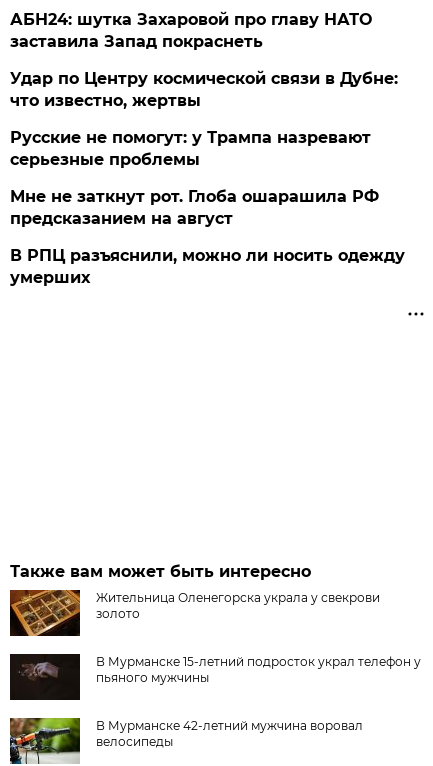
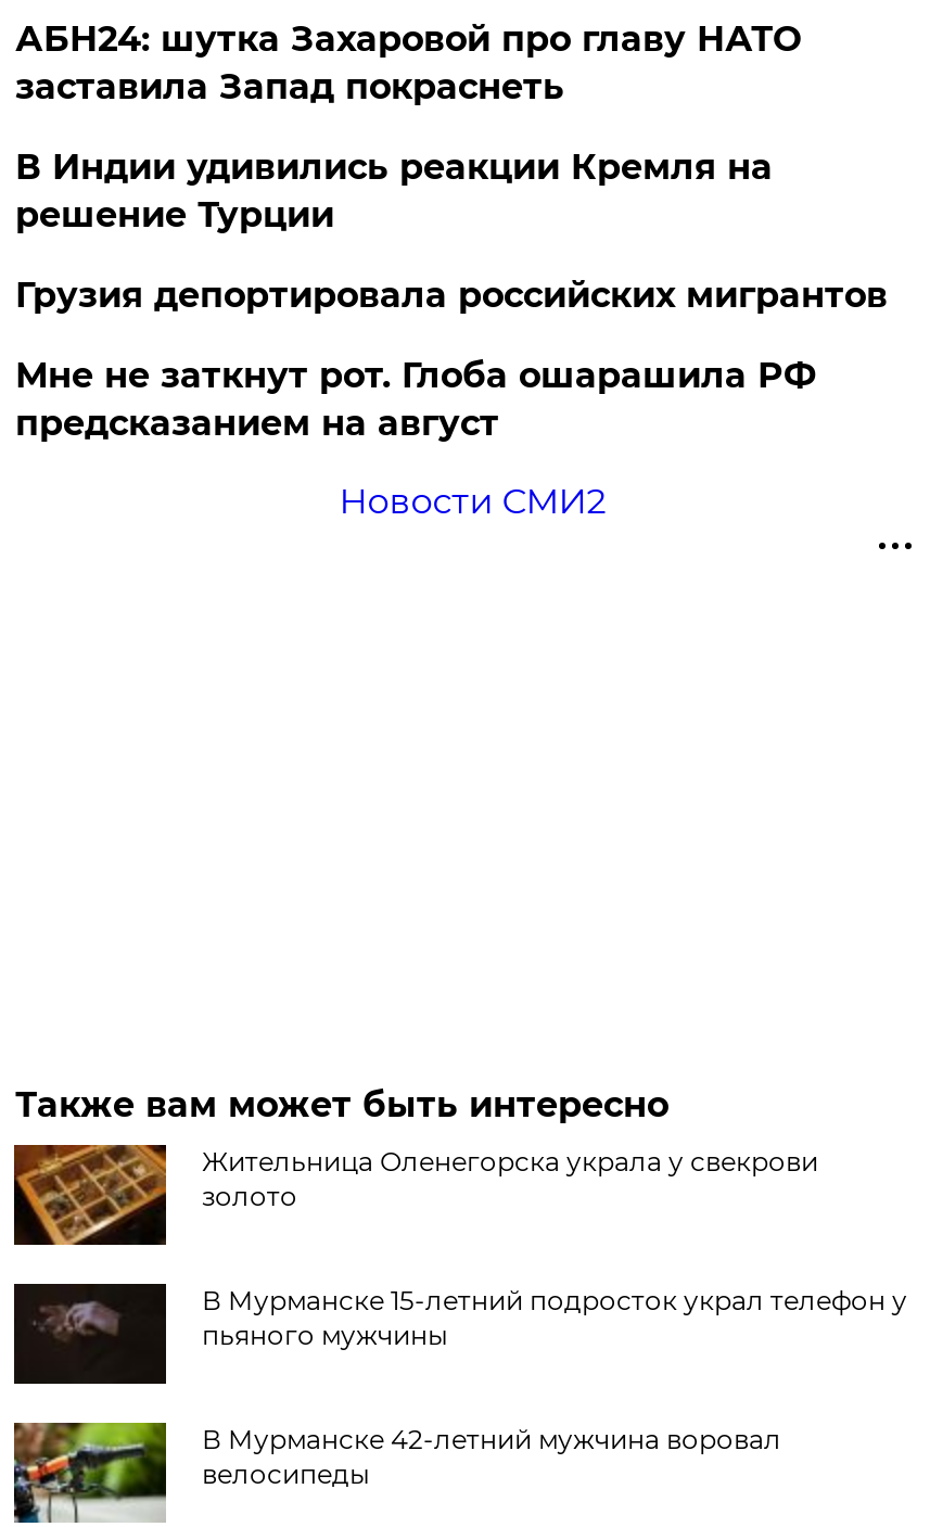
- Удар по Центру космической связи в Дубне:
- что известно, жертвы
+ В Индии удивились реакции Кремля на
+ решение Турции

- Русские не помогут: у Трампа назревают
- серьезные проблемы
+ Грузия депортировала российских мигрантов

- В РПЦ разъяснили, можно ли носить одежду
- умерших
+ Новости СМИ2
